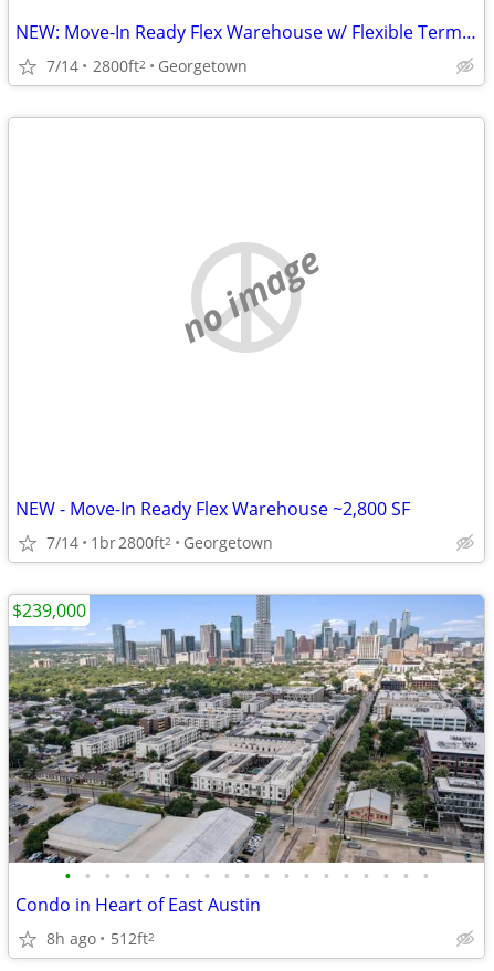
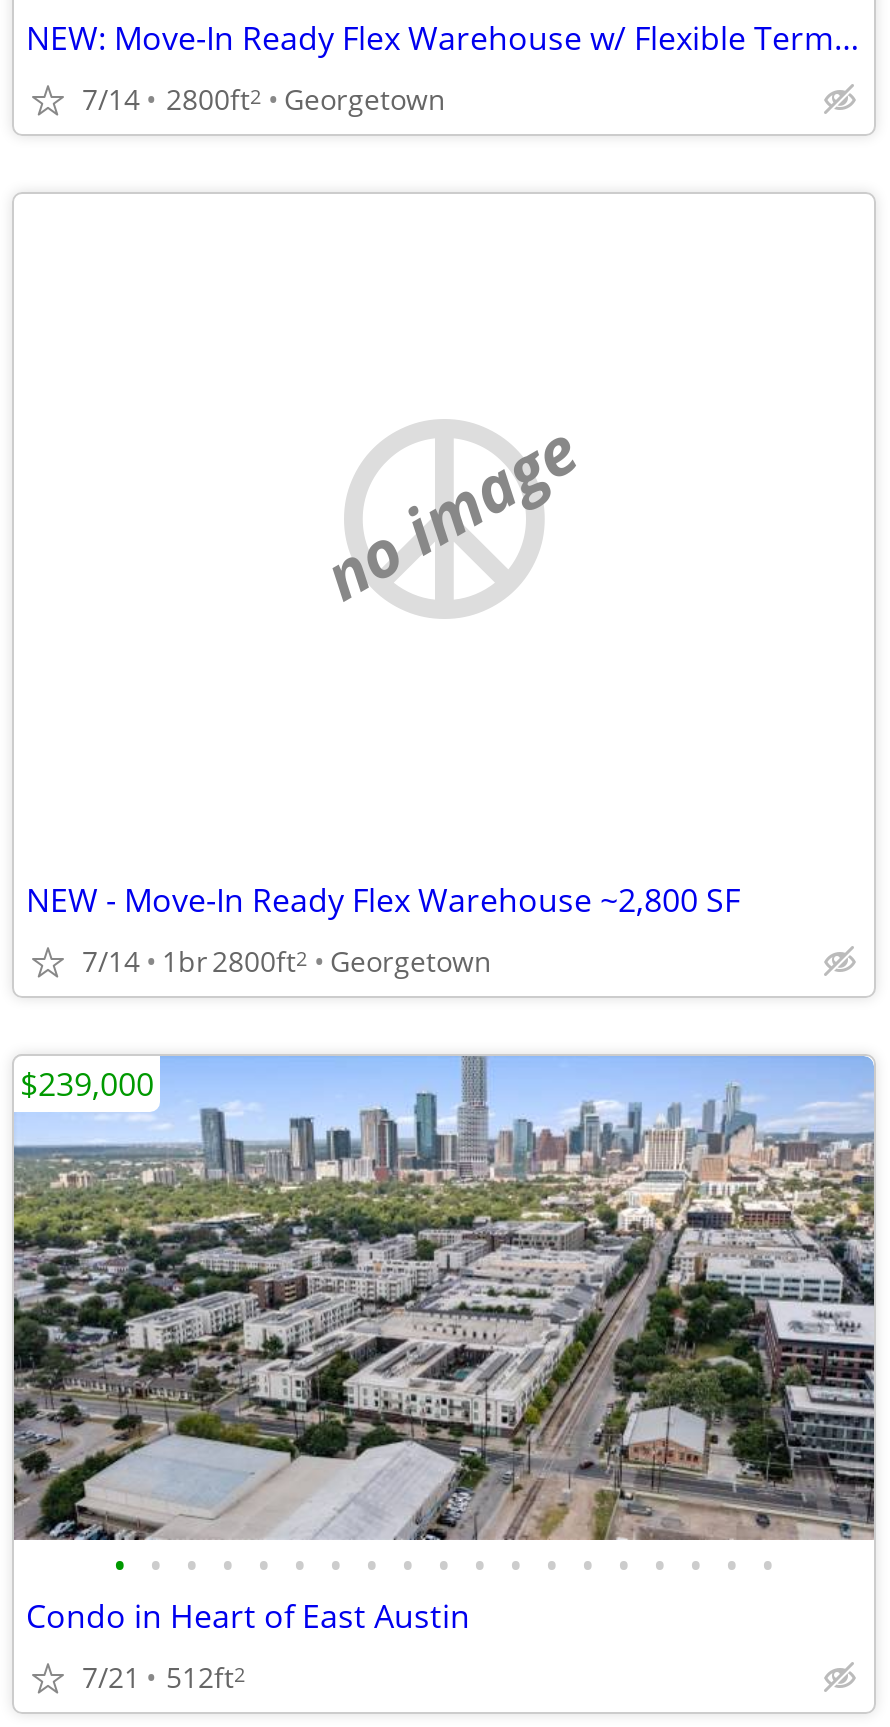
- 8h ago 512ft2
+ 7/21 512ft2
